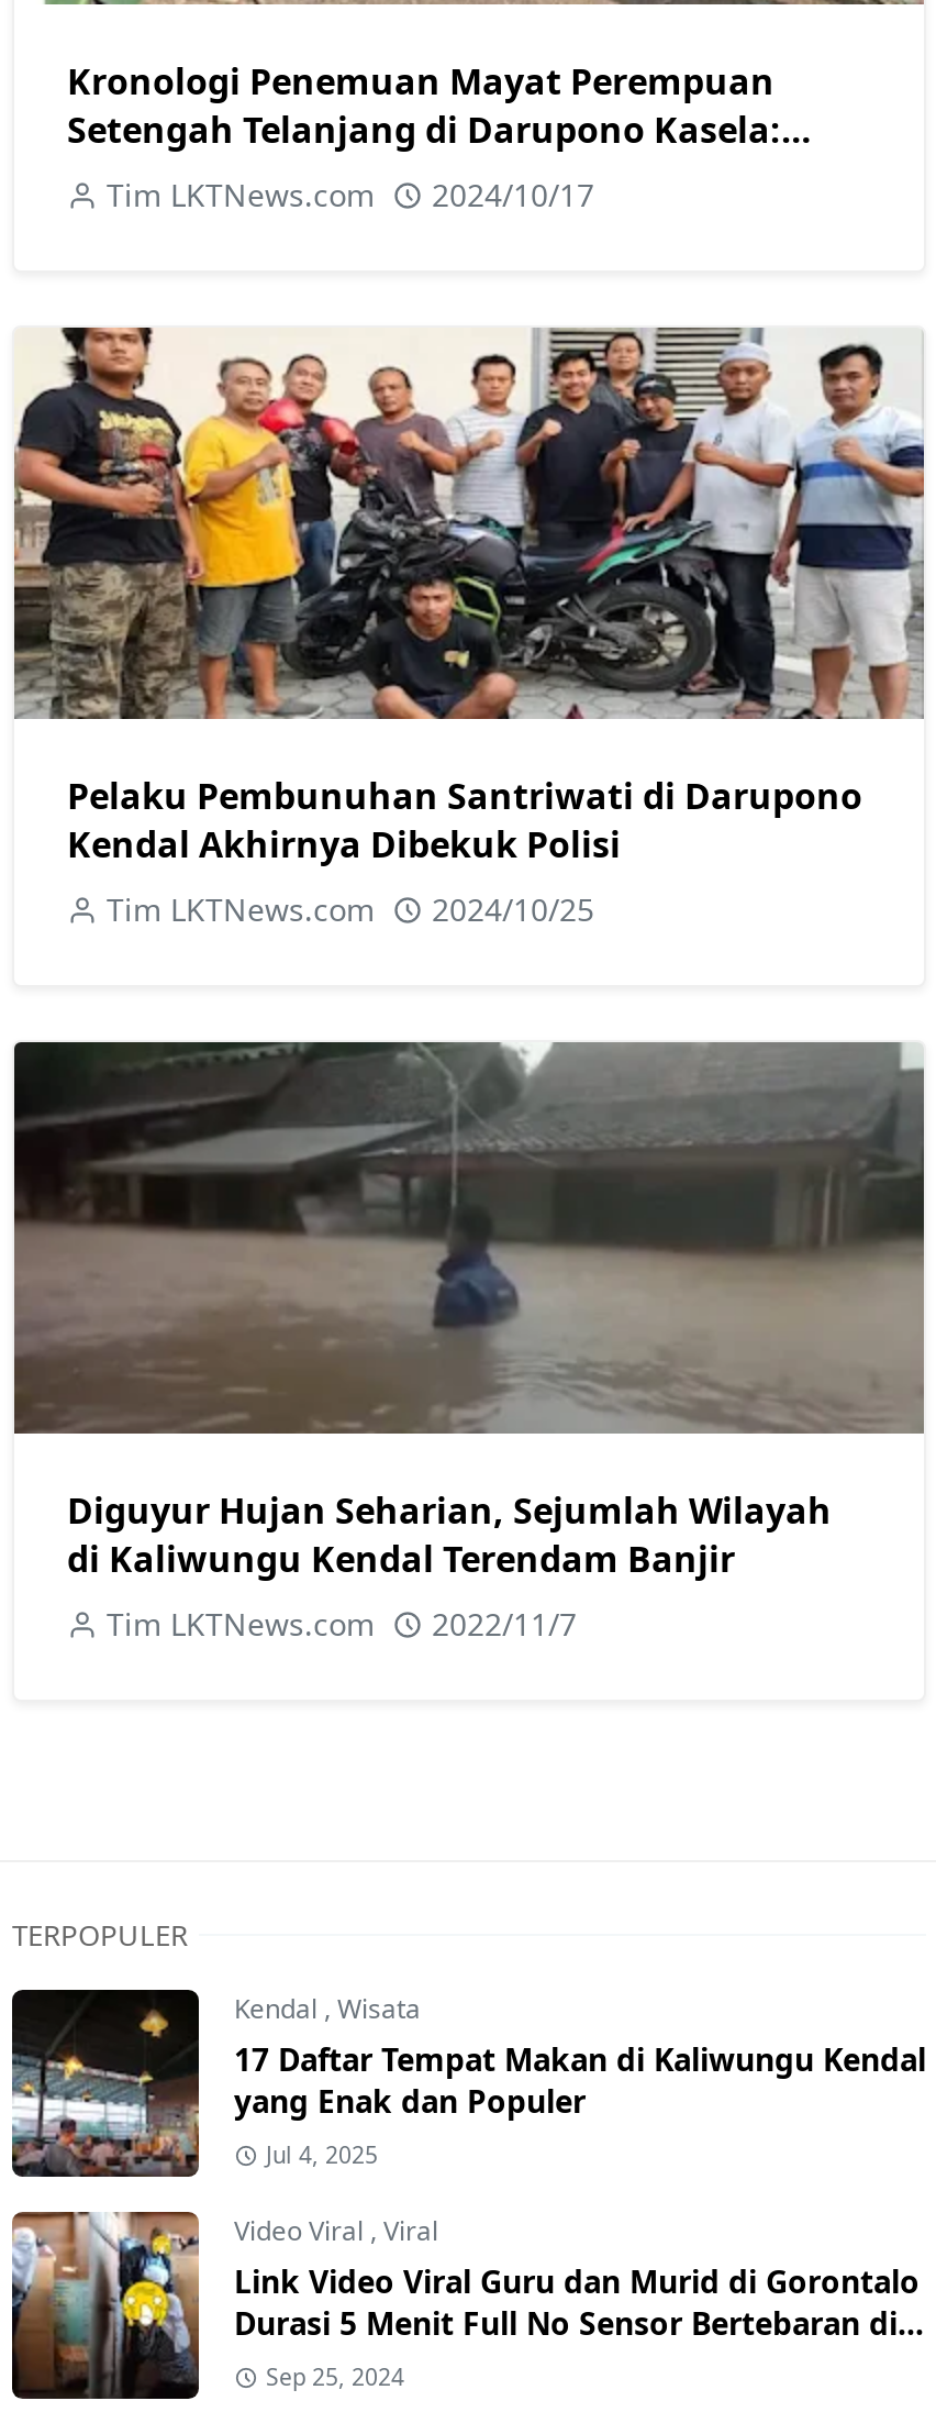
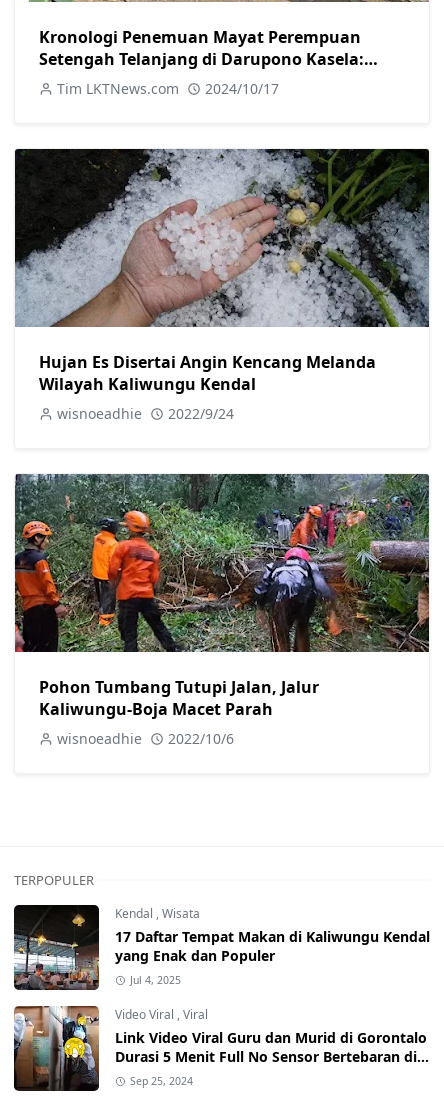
- [image]
- Pelaku Pembunuhan Santriwati di Darupono
- Kendal Akhirnya Dibekuk Polisi
- Tim LKTNews.com
- 2024/10/25
+ [image]
+ Hujan Es Disertai Angin Kencang Melanda
+ Wilayah Kaliwungu Kendal
+ wisnoeadhie
+ 2022/9/24

- [image]
- Diguyur Hujan Seharian, Sejumlah Wilayah
- di Kaliwungu Kendal Terendam Banjir
- Tim LKTNews.com
- 2022/11/7
+ [image]
+ Pohon Tumbang Tutupi Jalan, Jalur
+ Kaliwungu-Boja Macet Parah
+ wisnoeadhie
+ 2022/10/6
